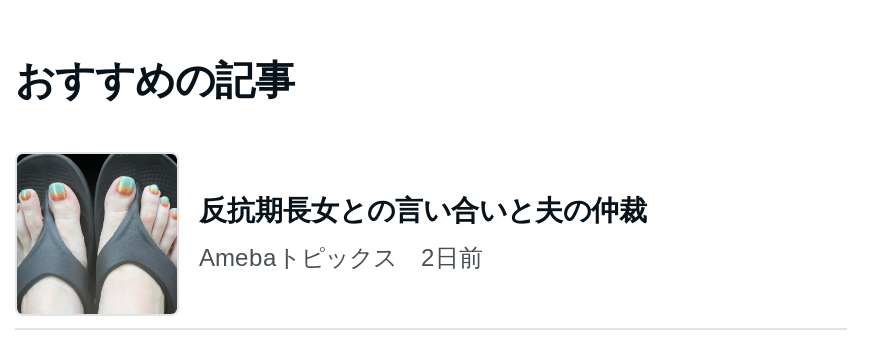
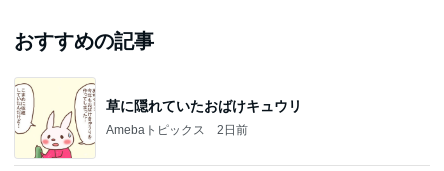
- [image]
- 反抗期長女との言い合いと夫の仲裁
+ [image]
+ 草に隠れていたおばけキュウリ
